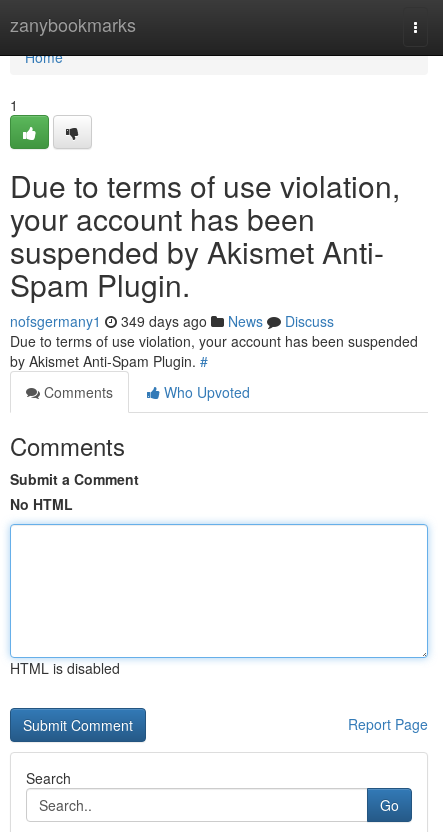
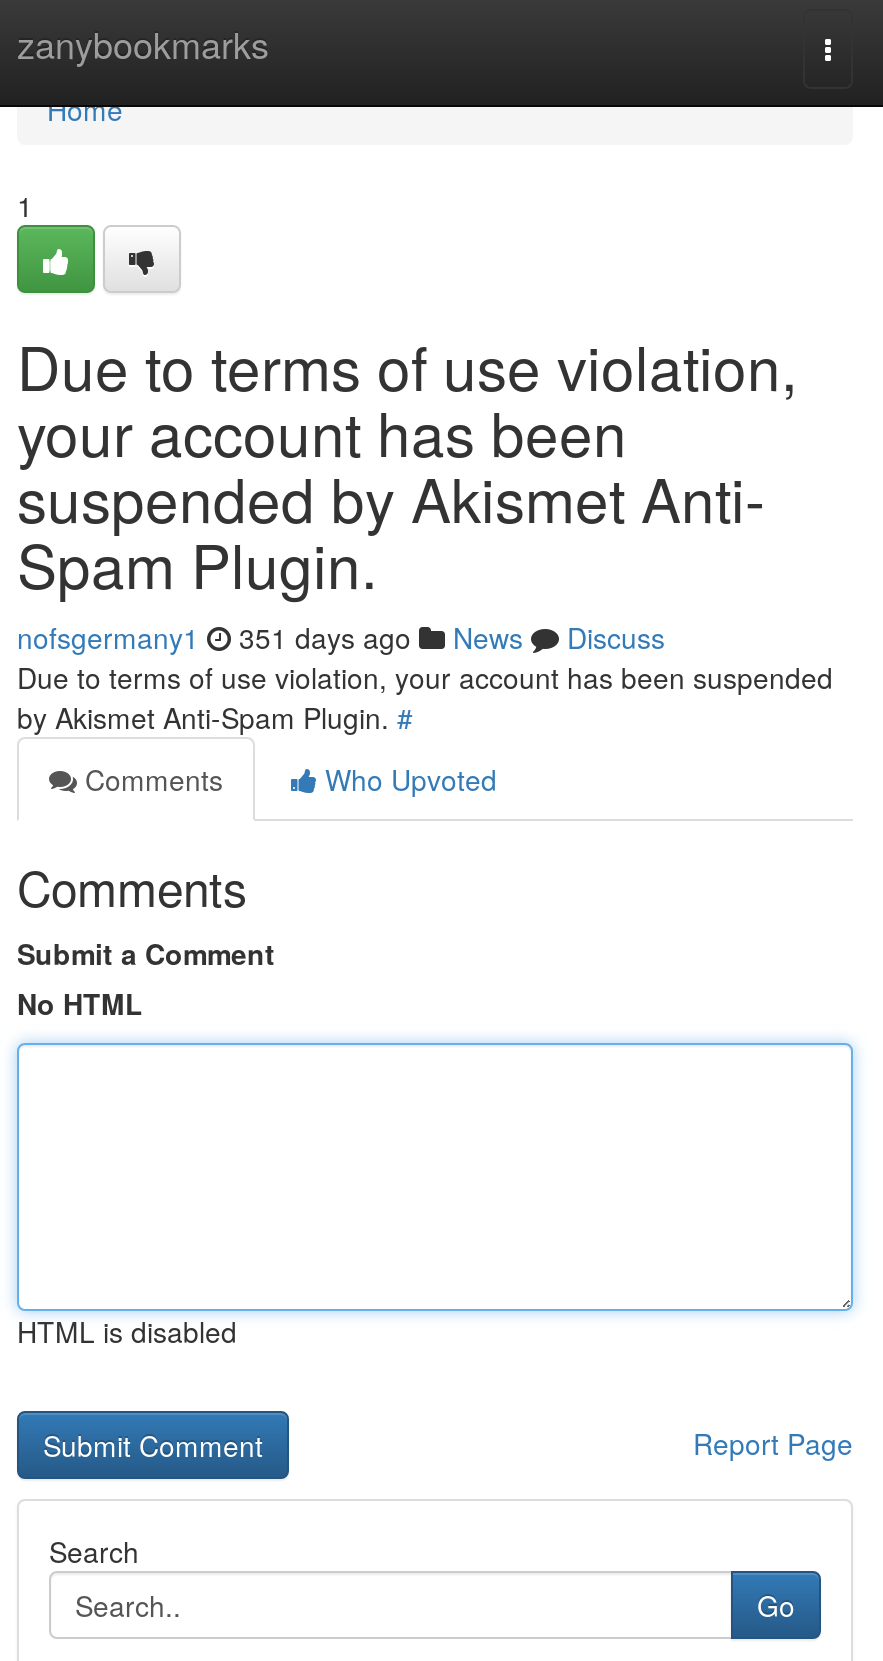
- nofsgermany1 349 days ago News Discuss
+ nofsgermany1 351 days ago News Discuss
